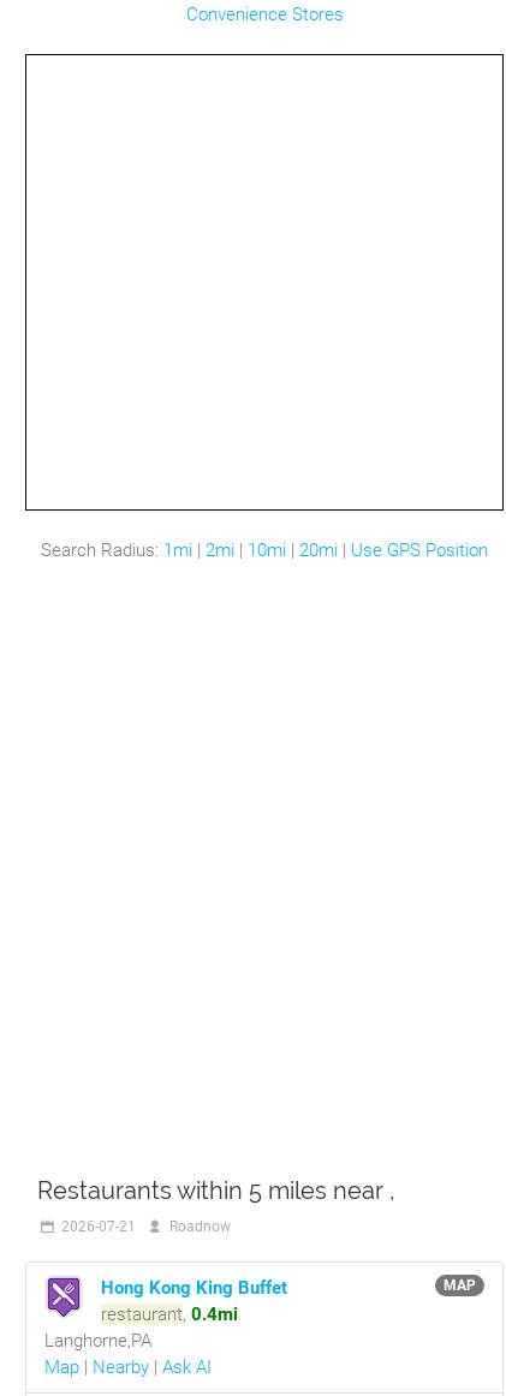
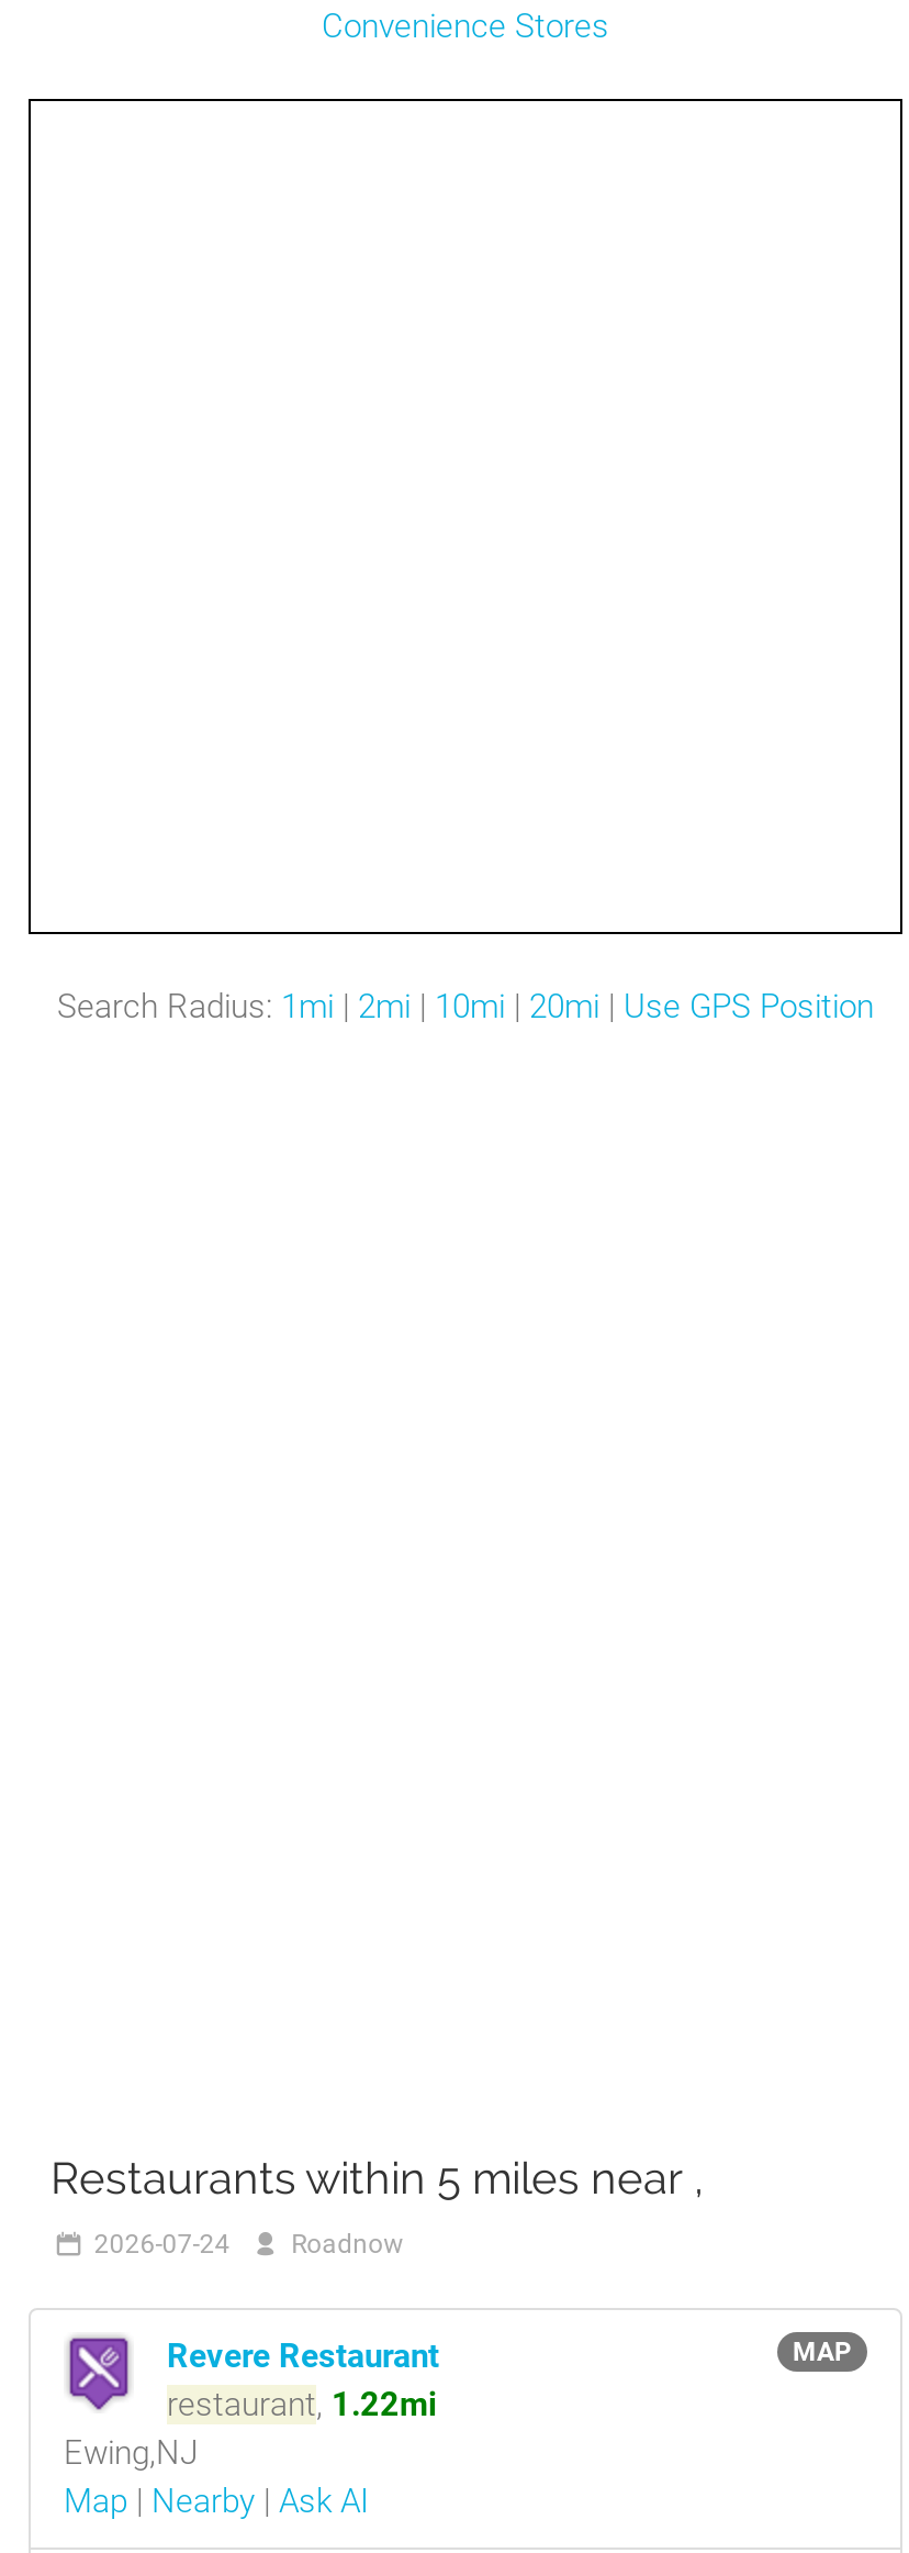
- 2026-07-21 Roadnow
+ 2026-07-24 Roadnow

- Hong Kong King Buffet
- restaurant, 0.4mi
- Langhorne,PA
+ Revere Restaurant
+ restaurant, 1.22mi
+ Ewing,NJ
